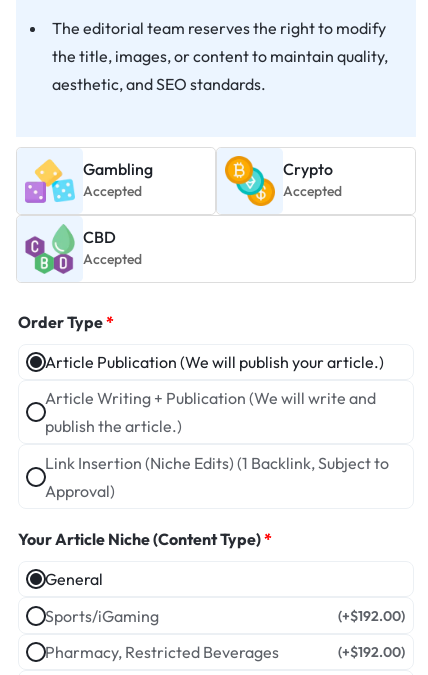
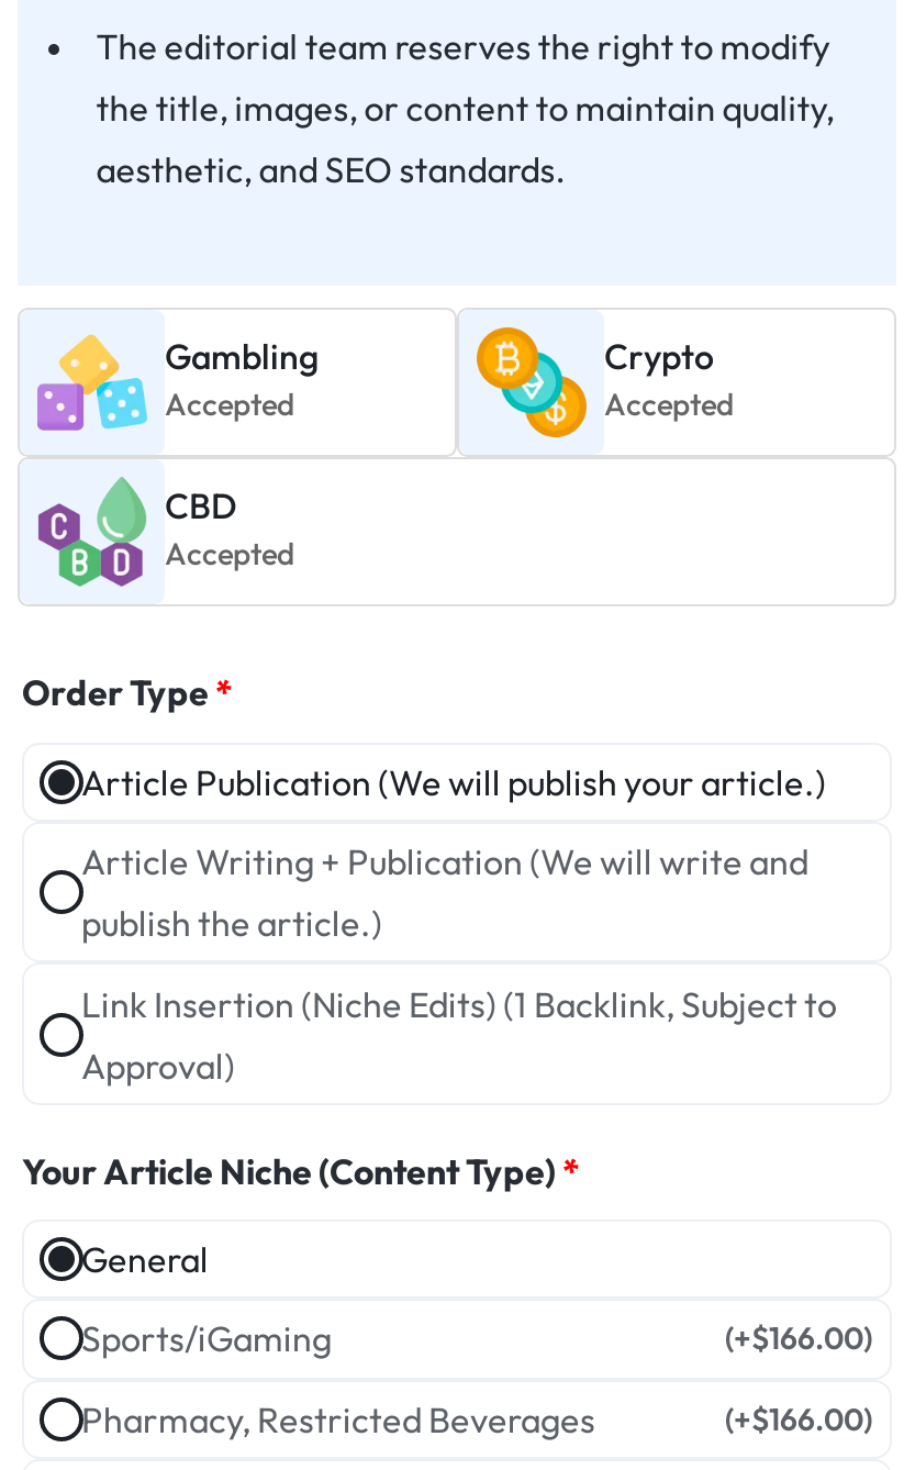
- (+$192.00)
+ (+$166.00)

- (+$192.00)
+ (+$166.00)
